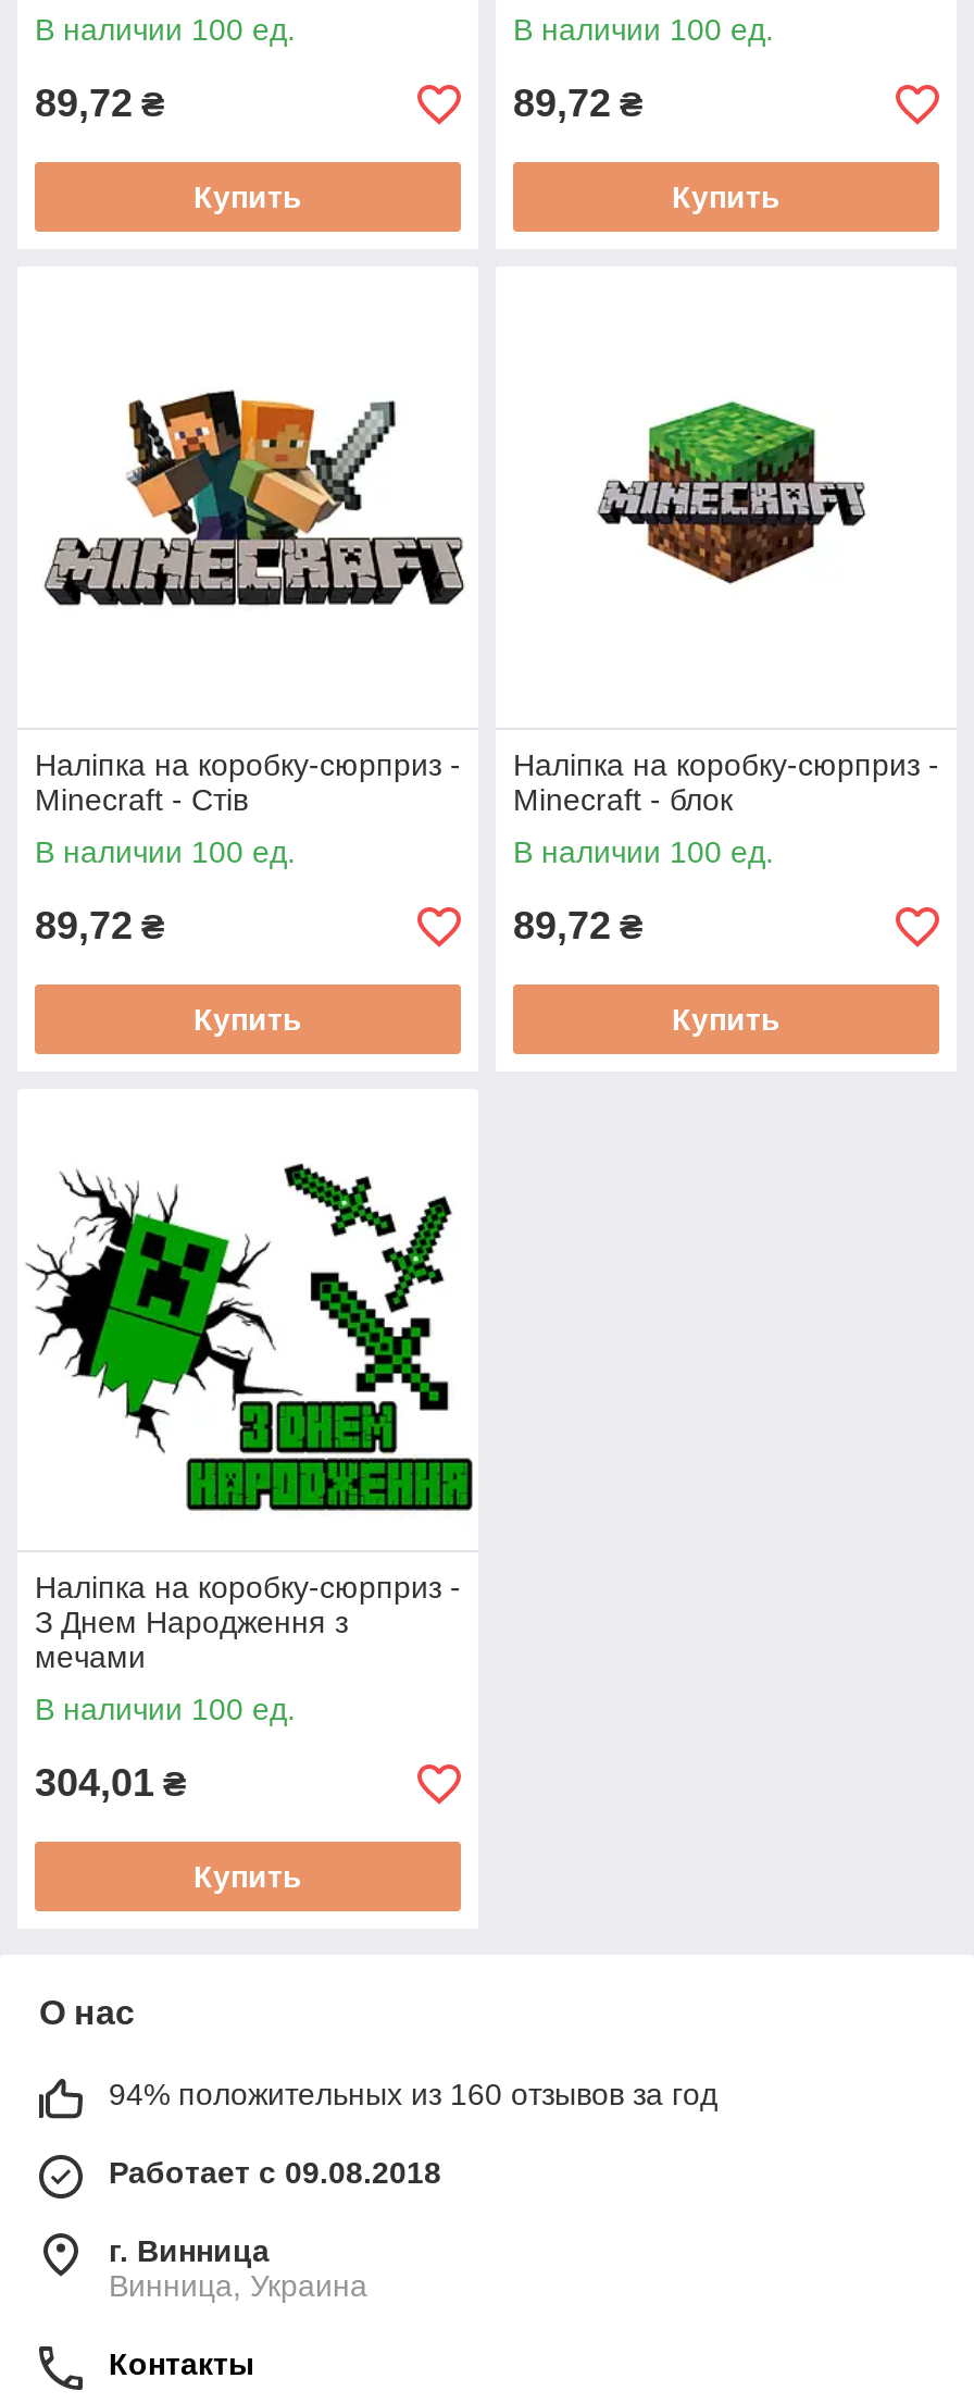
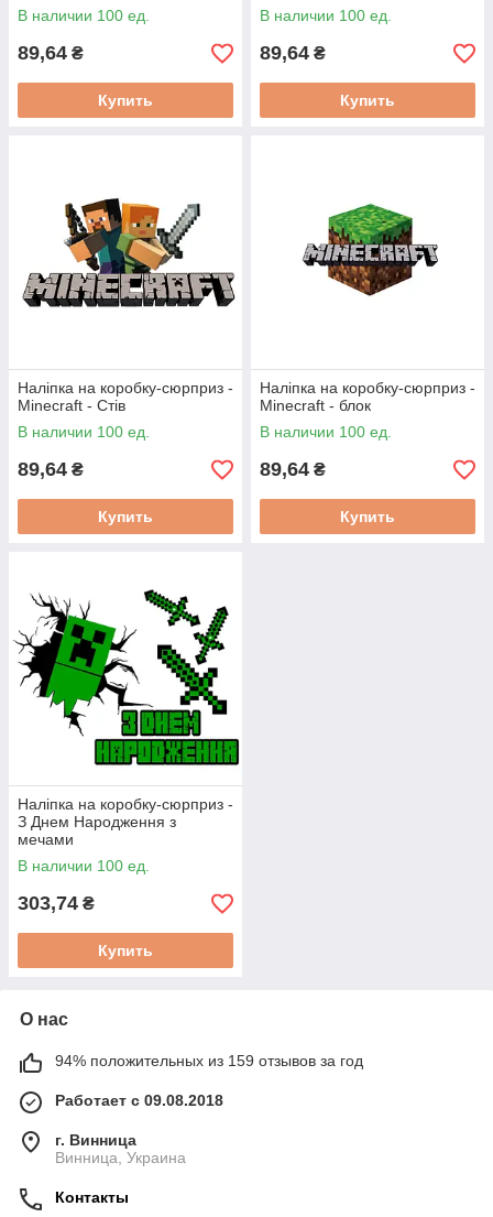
- 89,72 ₴
+ 89,64 ₴

- 89,72 ₴
+ 89,64 ₴

- 89,72 ₴
+ 89,64 ₴

- 89,72 ₴
+ 89,64 ₴

- 304,01 ₴
+ 303,74 ₴

- 94% положительных из 160 отзывов за год
+ 94% положительных из 159 отзывов за год
